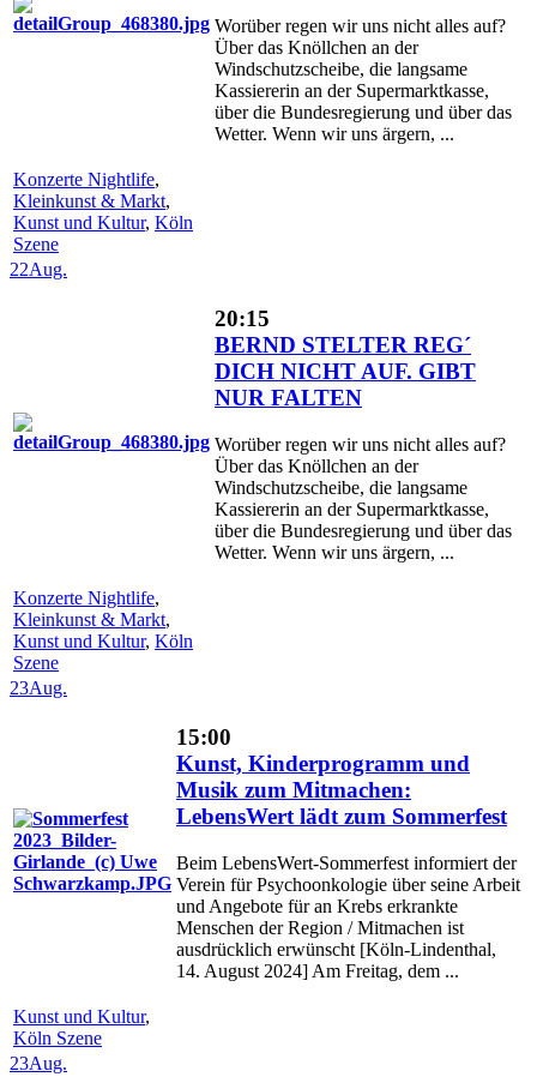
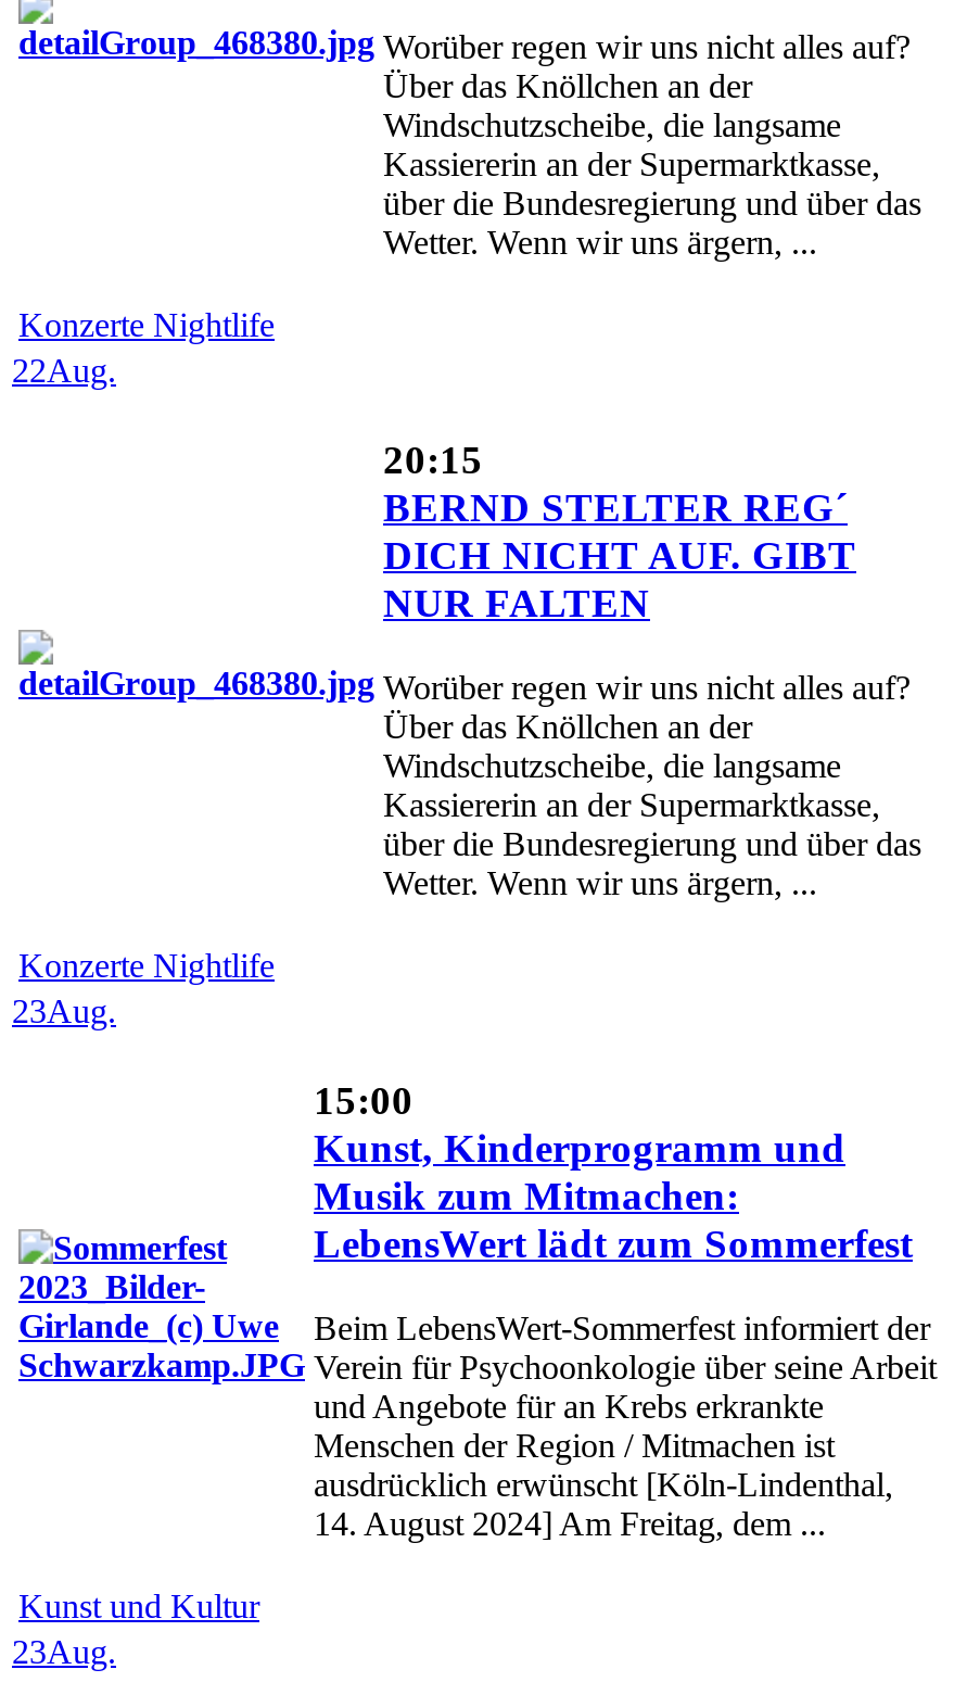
- Konzerte Nightlife,
- Kleinkunst & Markt,
- Kunst und Kultur, Köln
- Szene
+ Konzerte Nightlife

- Konzerte Nightlife,
- Kleinkunst & Markt,
- Kunst und Kultur, Köln
- Szene
+ Konzerte Nightlife

- Kunst und Kultur,
- Köln Szene
+ Kunst und Kultur
